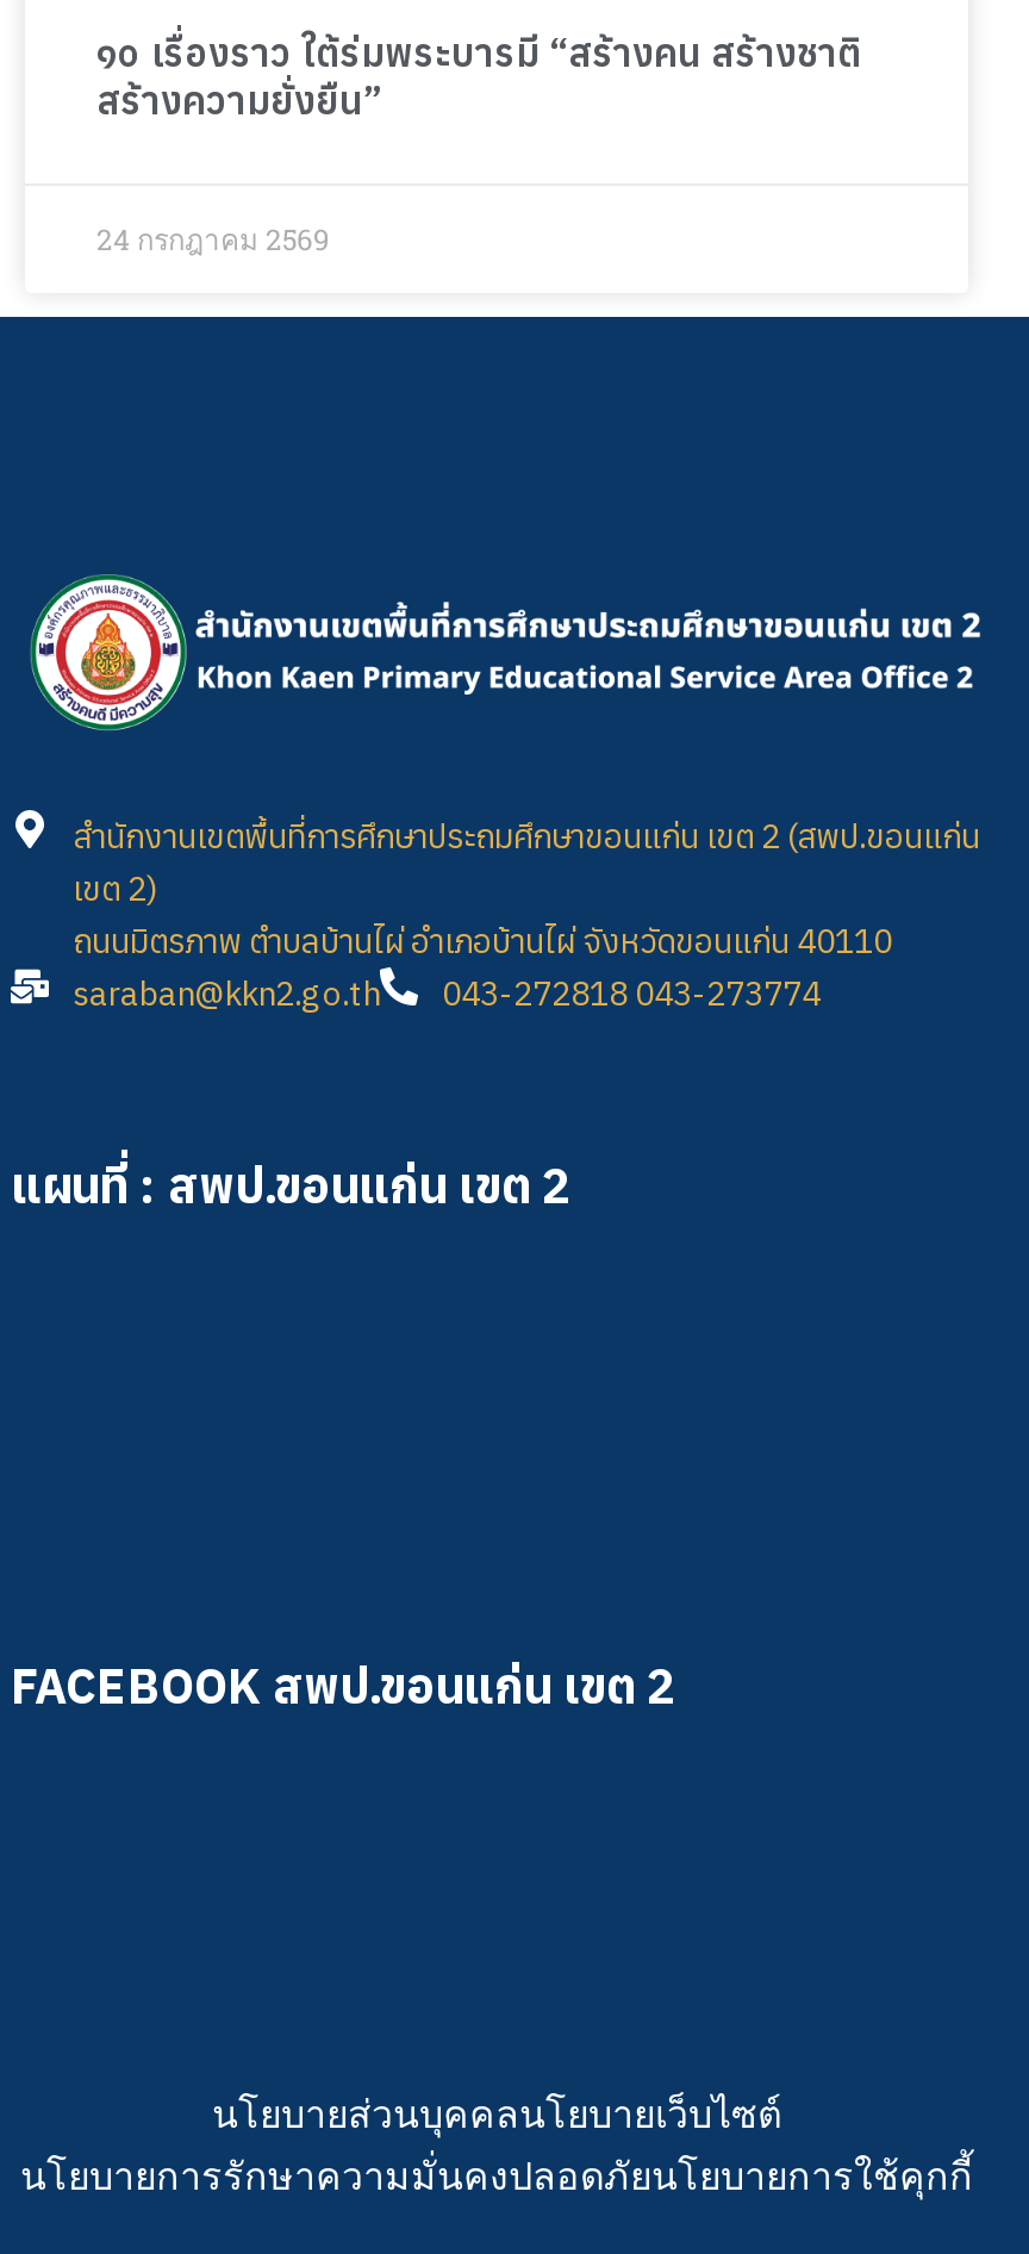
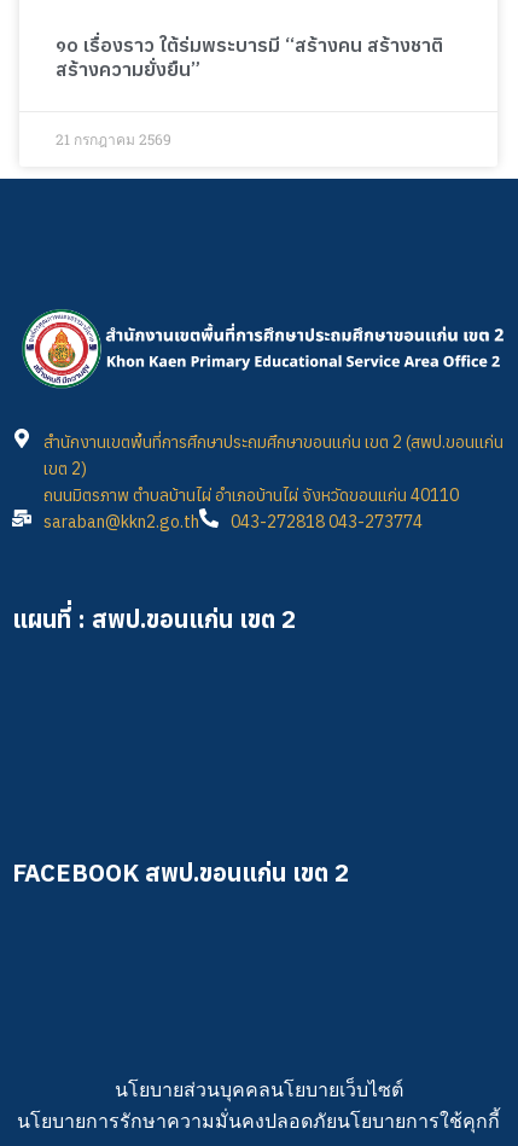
- 24 กรกฎาคม 2569
+ 21 กรกฎาคม 2569
